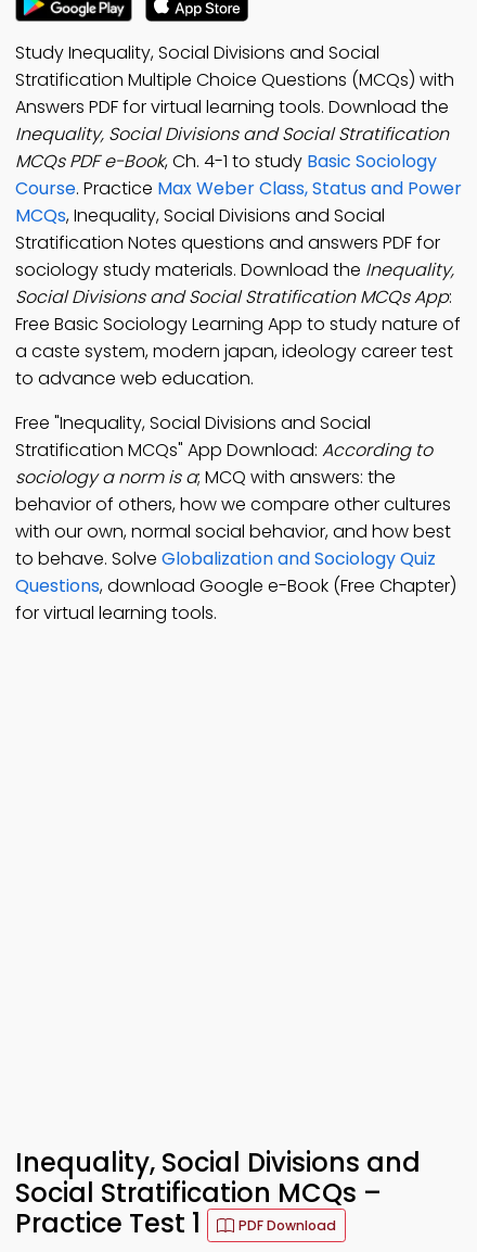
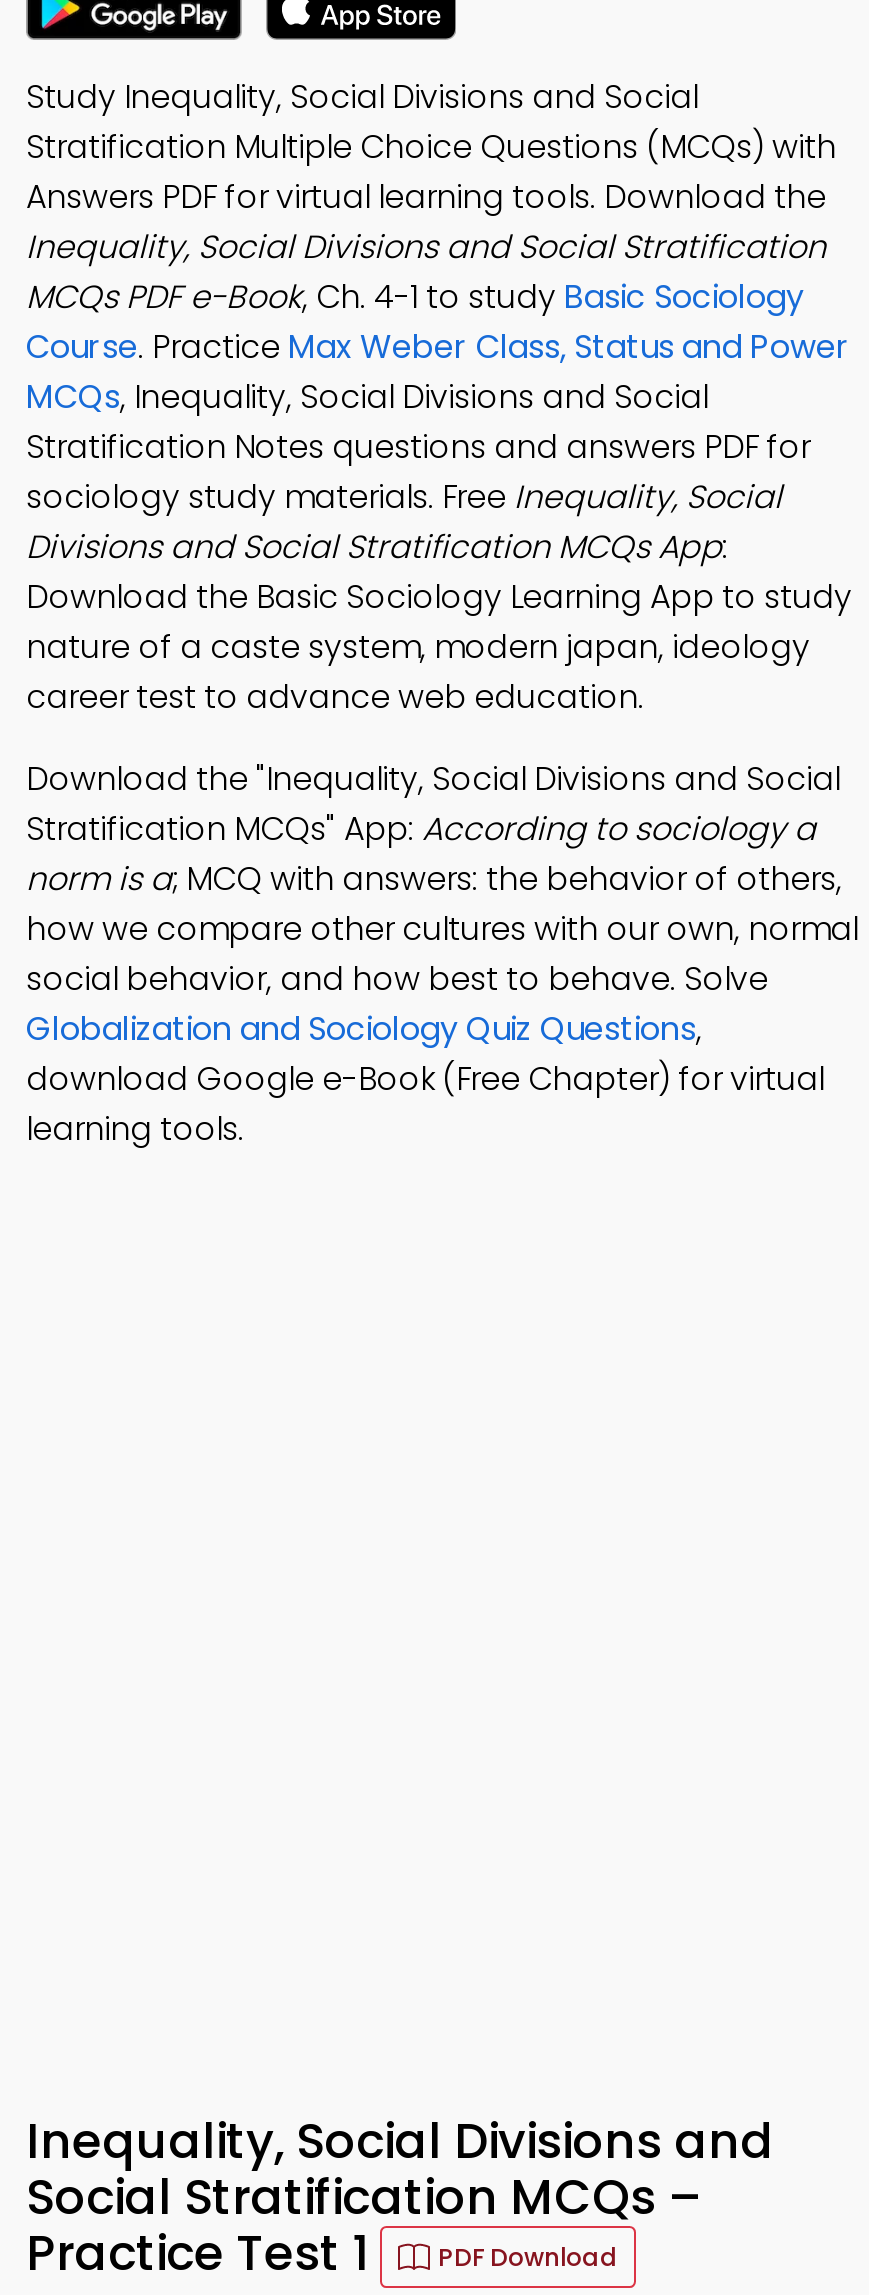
- sociology study materials. Download the Inequality,
- Social Divisions and Social Stratification MCQs App:
- Free Basic Sociology Learning App to study nature of
- a caste system, modern japan, ideology career test
- to advance web education.
+ sociology study materials. Free Inequality, Social
+ Divisions and Social Stratification MCQs App:
+ Download the Basic Sociology Learning App to study
+ nature of a caste system, modern japan, ideology
+ career test to advance web education.

- Free "Inequality, Social Divisions and Social
- Stratification MCQs" App Download: According to
- sociology a norm is a; MCQ with answers: the
- behavior of others, how we compare other cultures
- with our own, normal social behavior, and how best
- to behave. Solve Globalization and Sociology Quiz
- Questions, download Google e-Book (Free Chapter)
- for virtual learning tools.
+ Download the "Inequality, Social Divisions and Social
+ Stratification MCQs" App: According to sociology a
+ norm is a; MCQ with answers: the behavior of others,
+ how we compare other cultures with our own, normal
+ social behavior, and how best to behave. Solve
+ Globalization and Sociology Quiz Questions,
+ download Google e-Book (Free Chapter) for virtual
+ learning tools.
